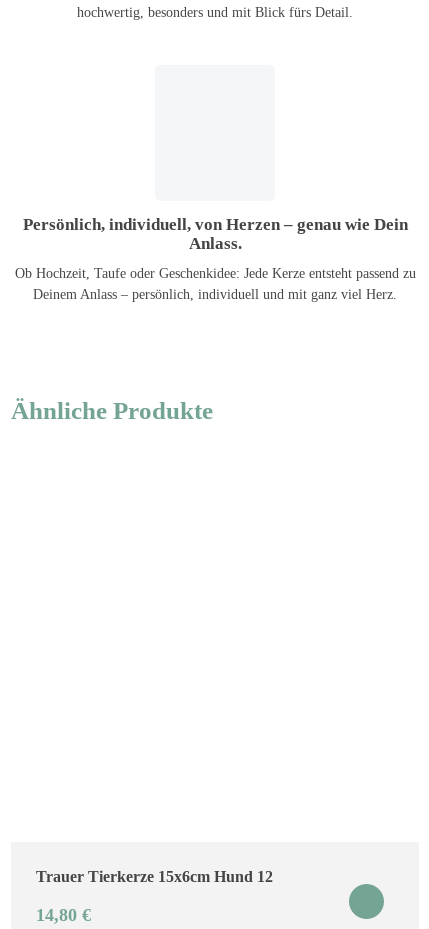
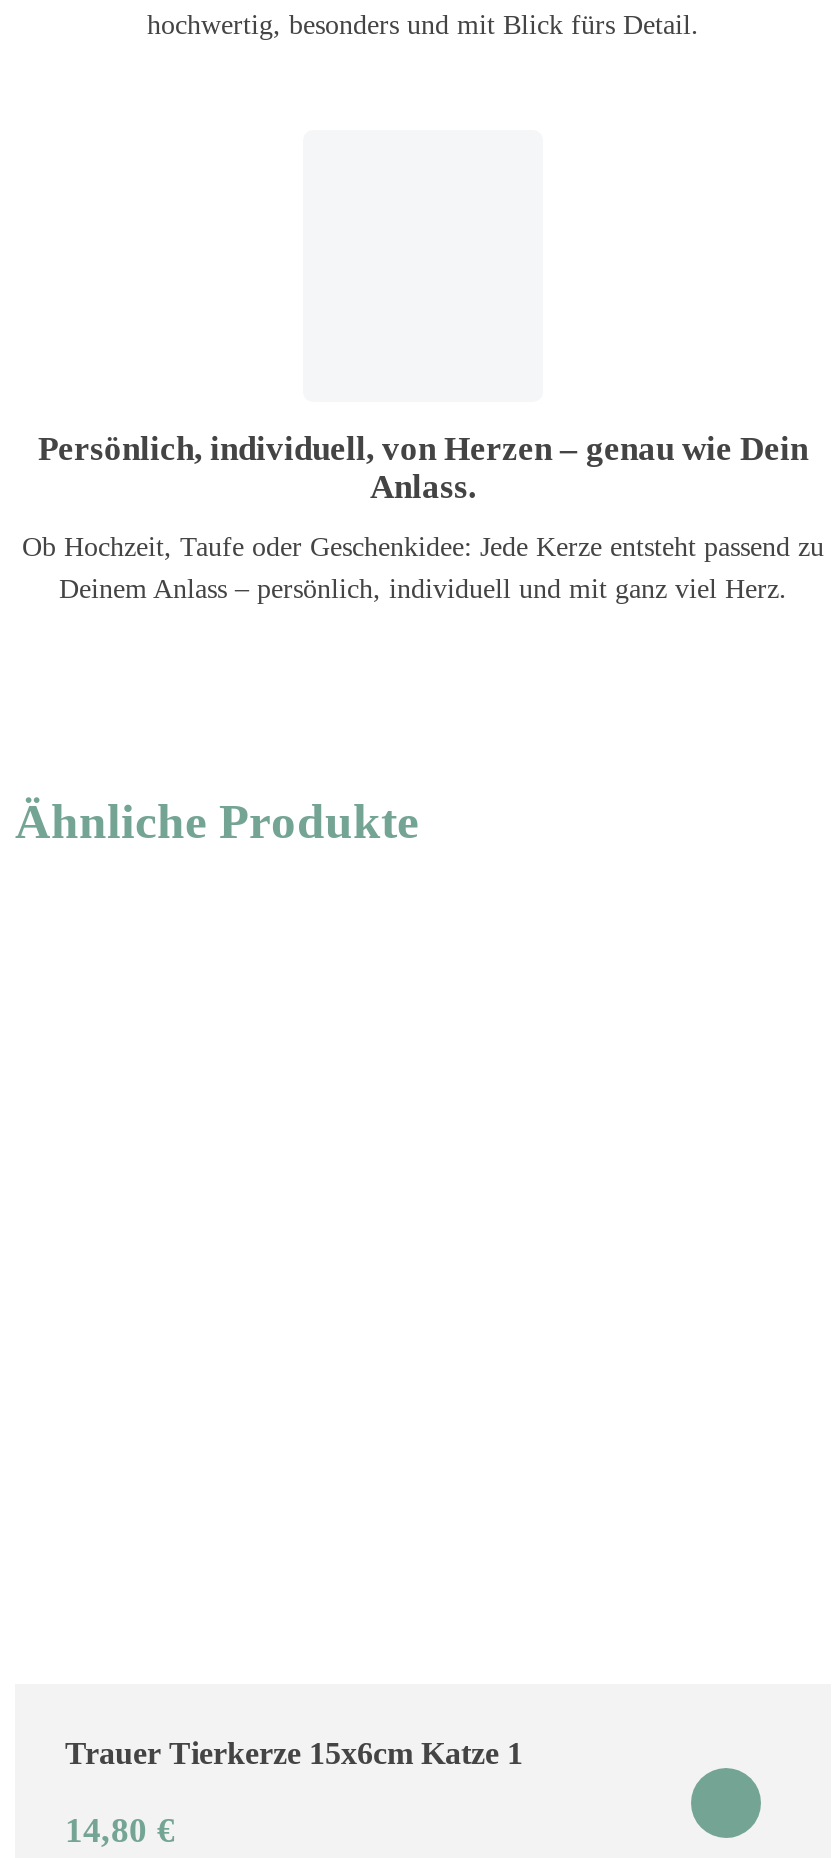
- Trauer Tierkerze 15x6cm Hund 12
+ Trauer Tierkerze 15x6cm Katze 1
